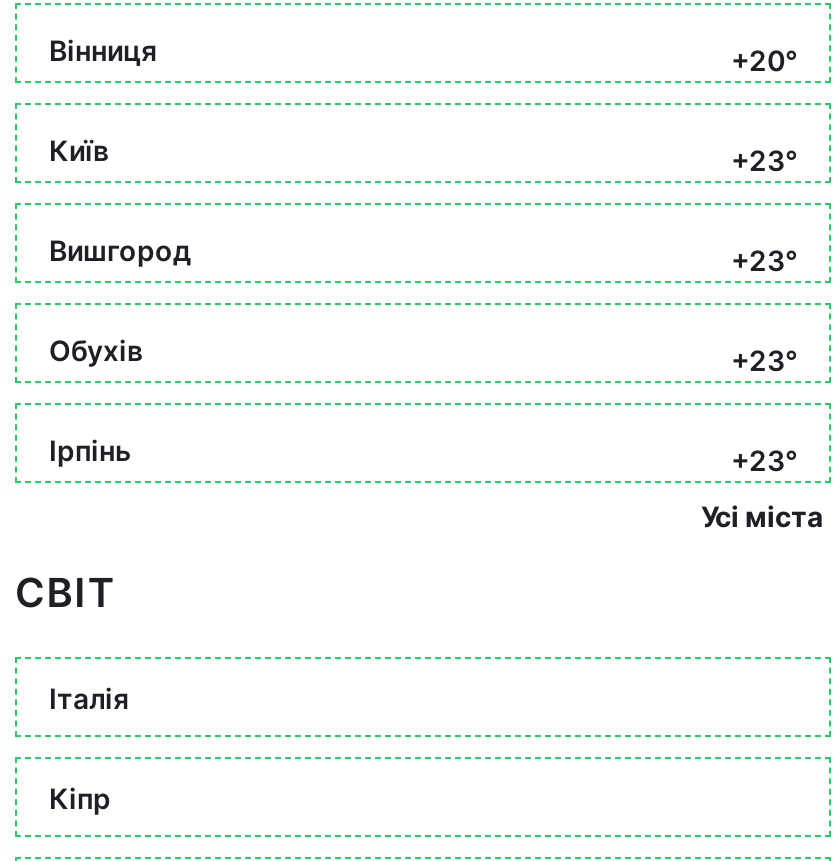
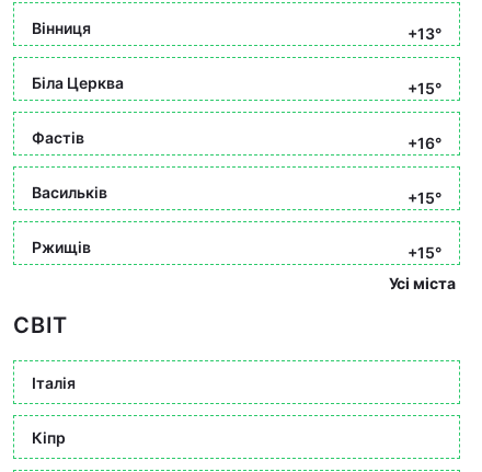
- +20°
+ +13°

- Київ
- +23°
+ Біла Церква
+ +15°

- Вишгород
- +23°
+ Фастів
+ +16°

- Обухів
- +23°
+ Васильків
+ +15°

- Ірпінь
- +23°
+ Ржищів
+ +15°
